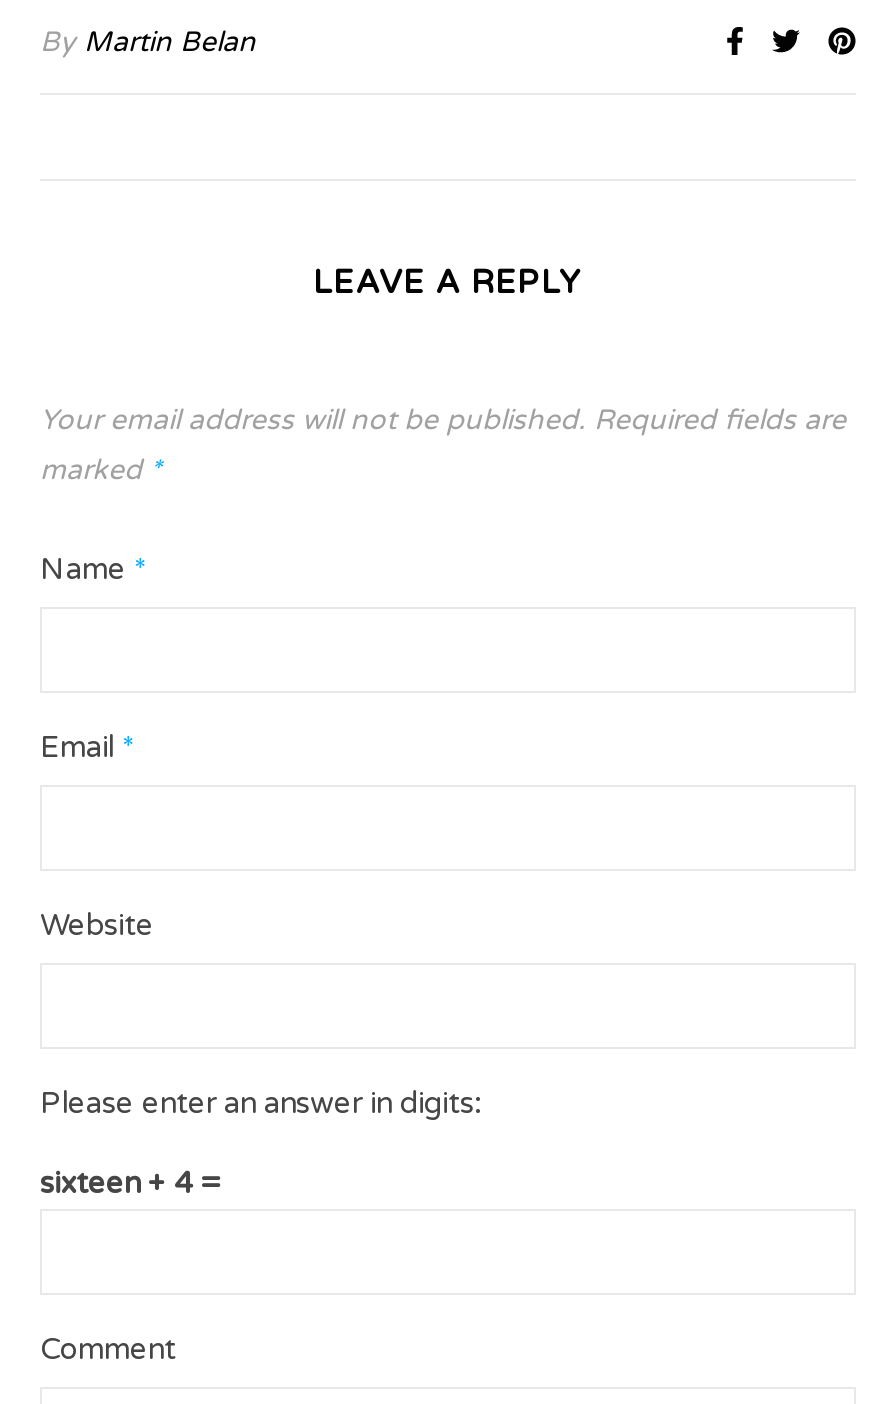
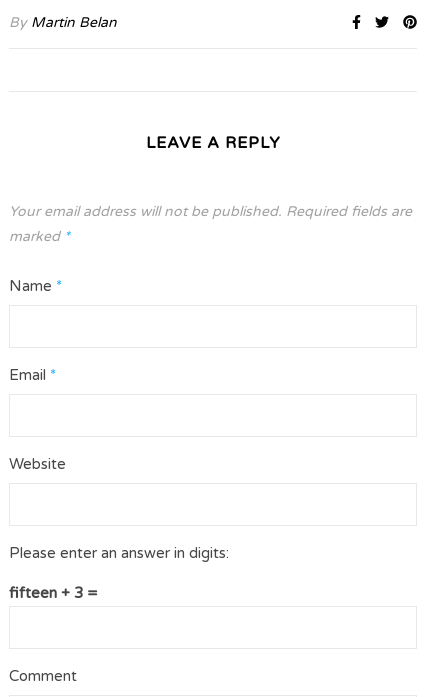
- sixteen + 4 =
+ fifteen + 3 =
